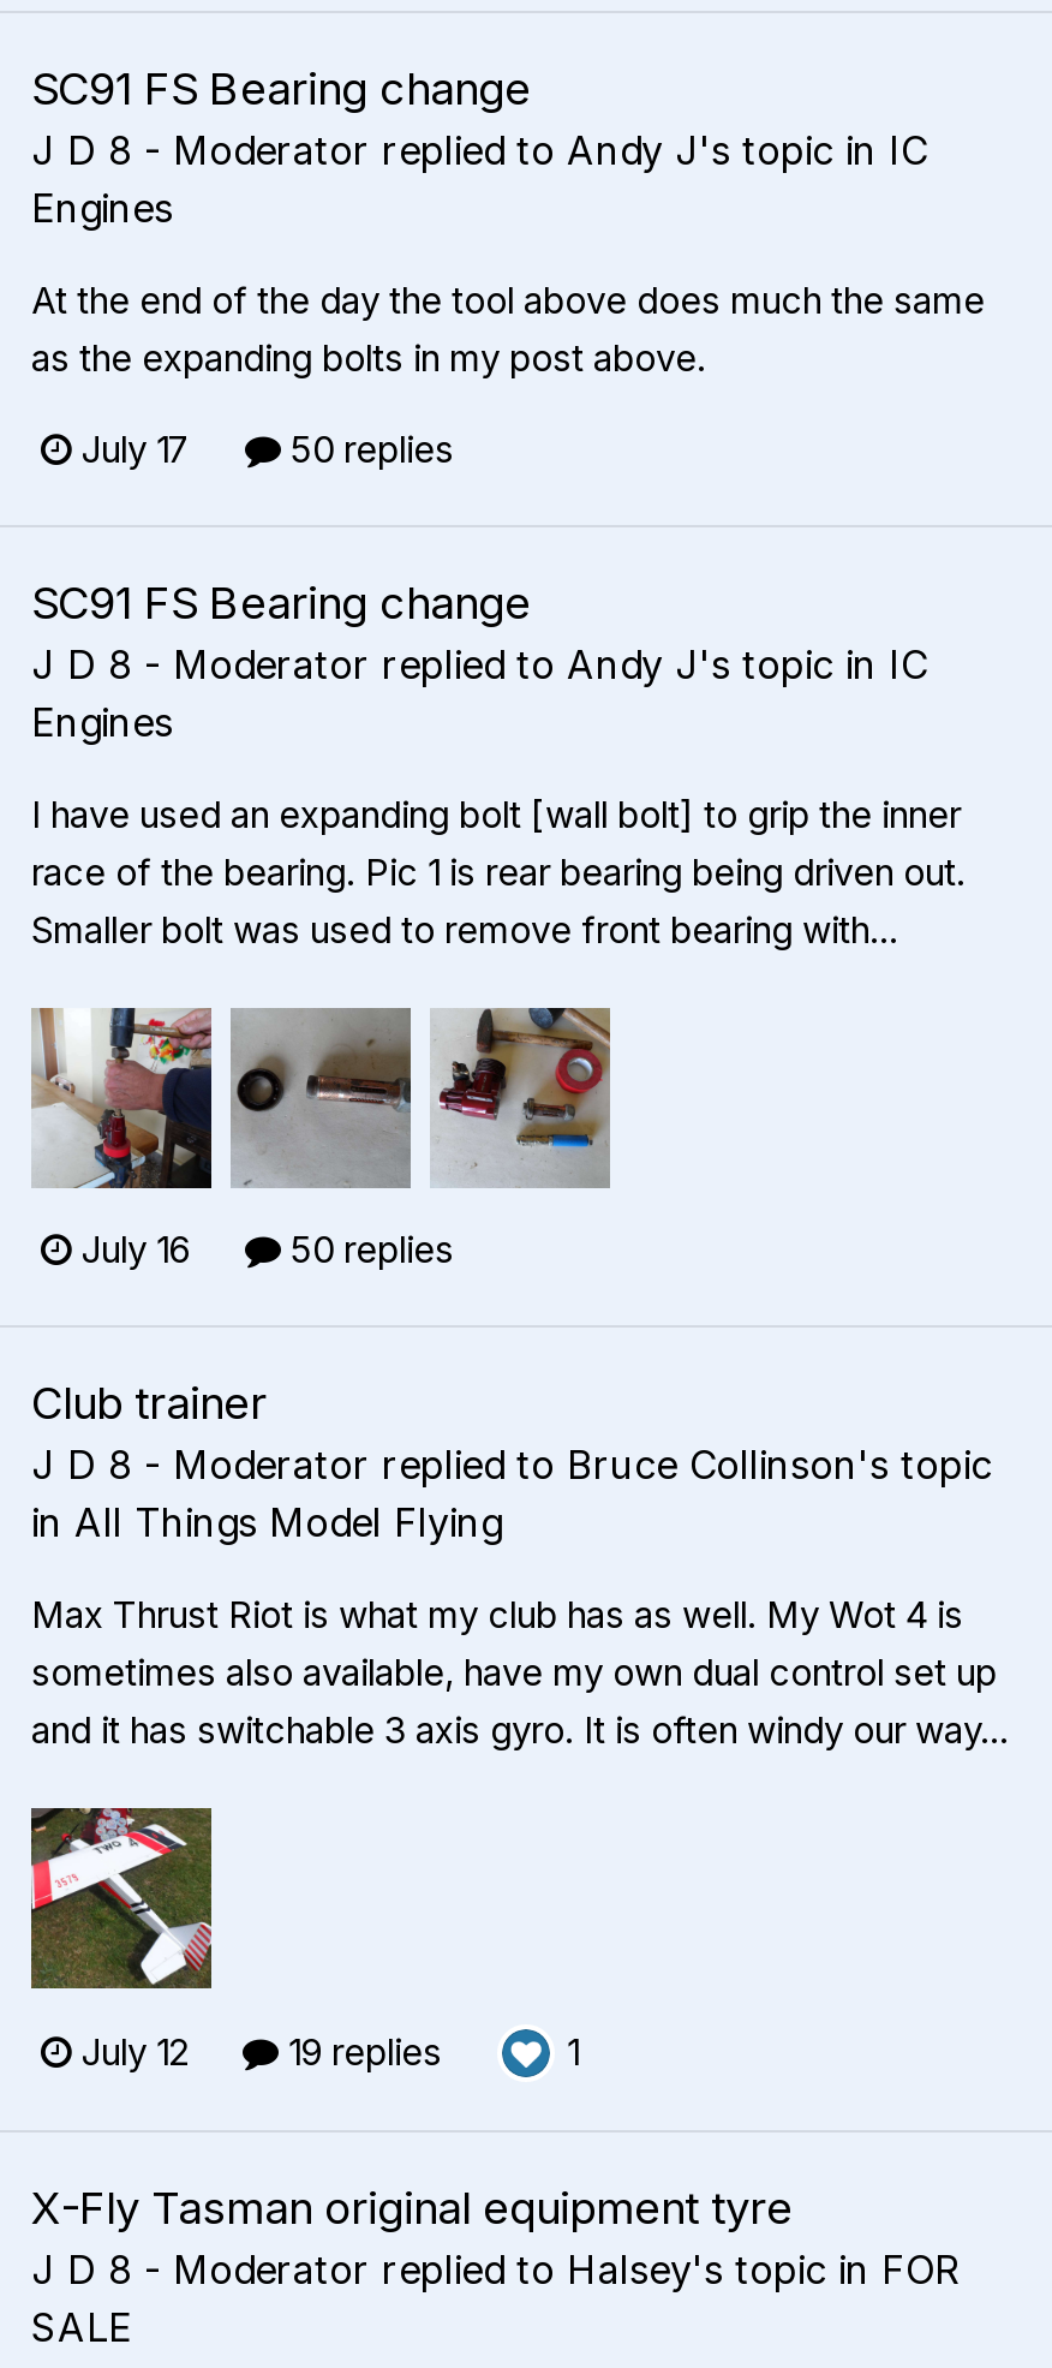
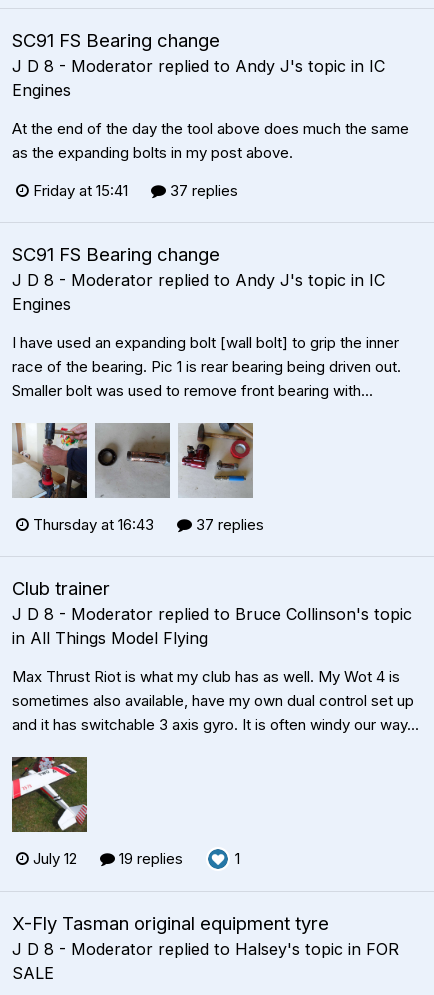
- July 17
- 50 replies
+ Friday at 15:41
+ 37 replies

- July 16
- 50 replies
+ Thursday at 16:43
+ 37 replies
